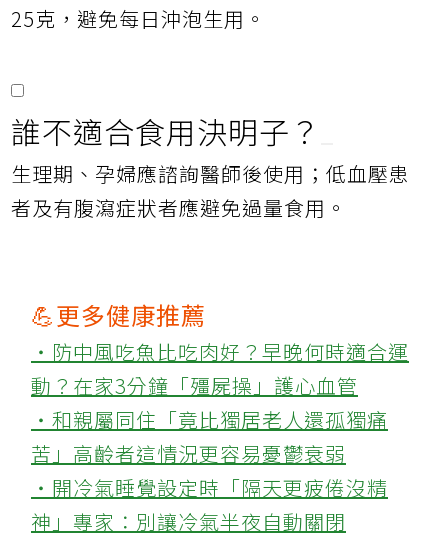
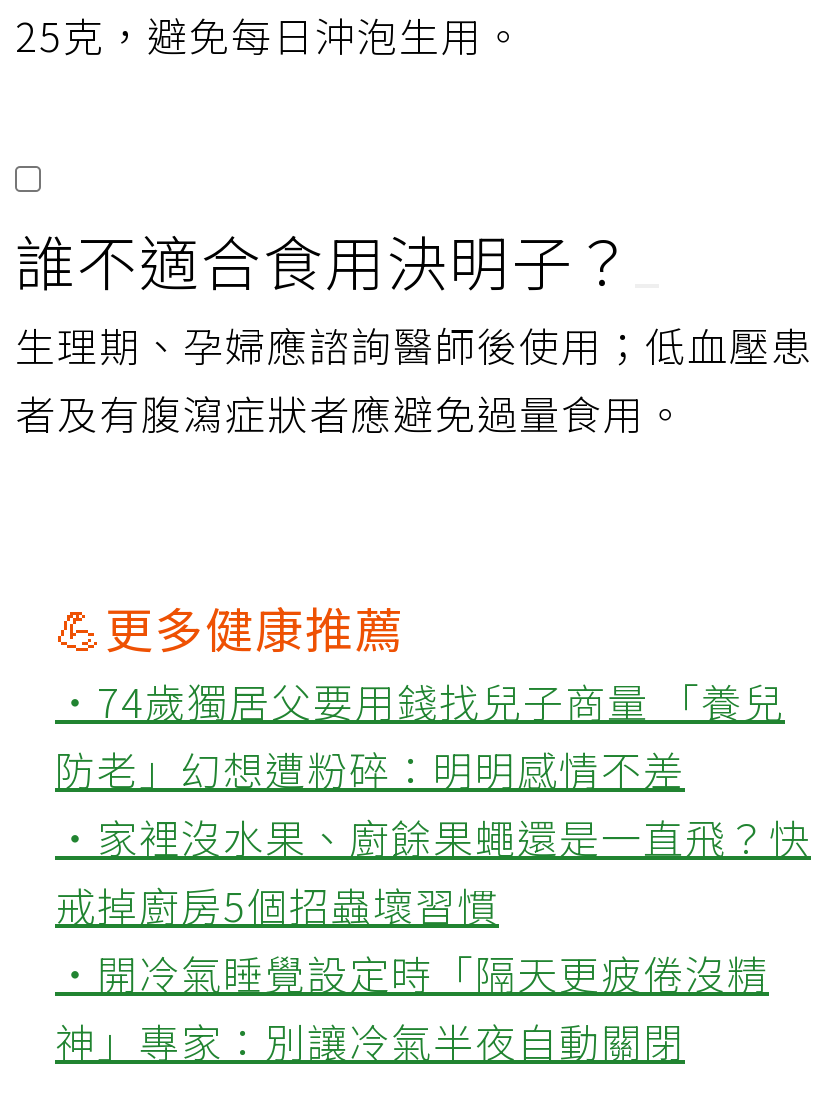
- ‧防中風吃魚比吃肉好？早晚何時適合運
- 動？在家3分鐘「殭屍操」護心血管
- ‧和親屬同住「竟比獨居老人還孤獨痛
- 苦」高齡者這情況更容易憂鬱衰弱
+ ‧74歲獨居父要用錢找兒子商量 「養兒
+ 防老」幻想遭粉碎：明明感情不差
+ ‧家裡沒水果、廚餘果蠅還是一直飛？快
+ 戒掉廚房5個招蟲壞習慣
